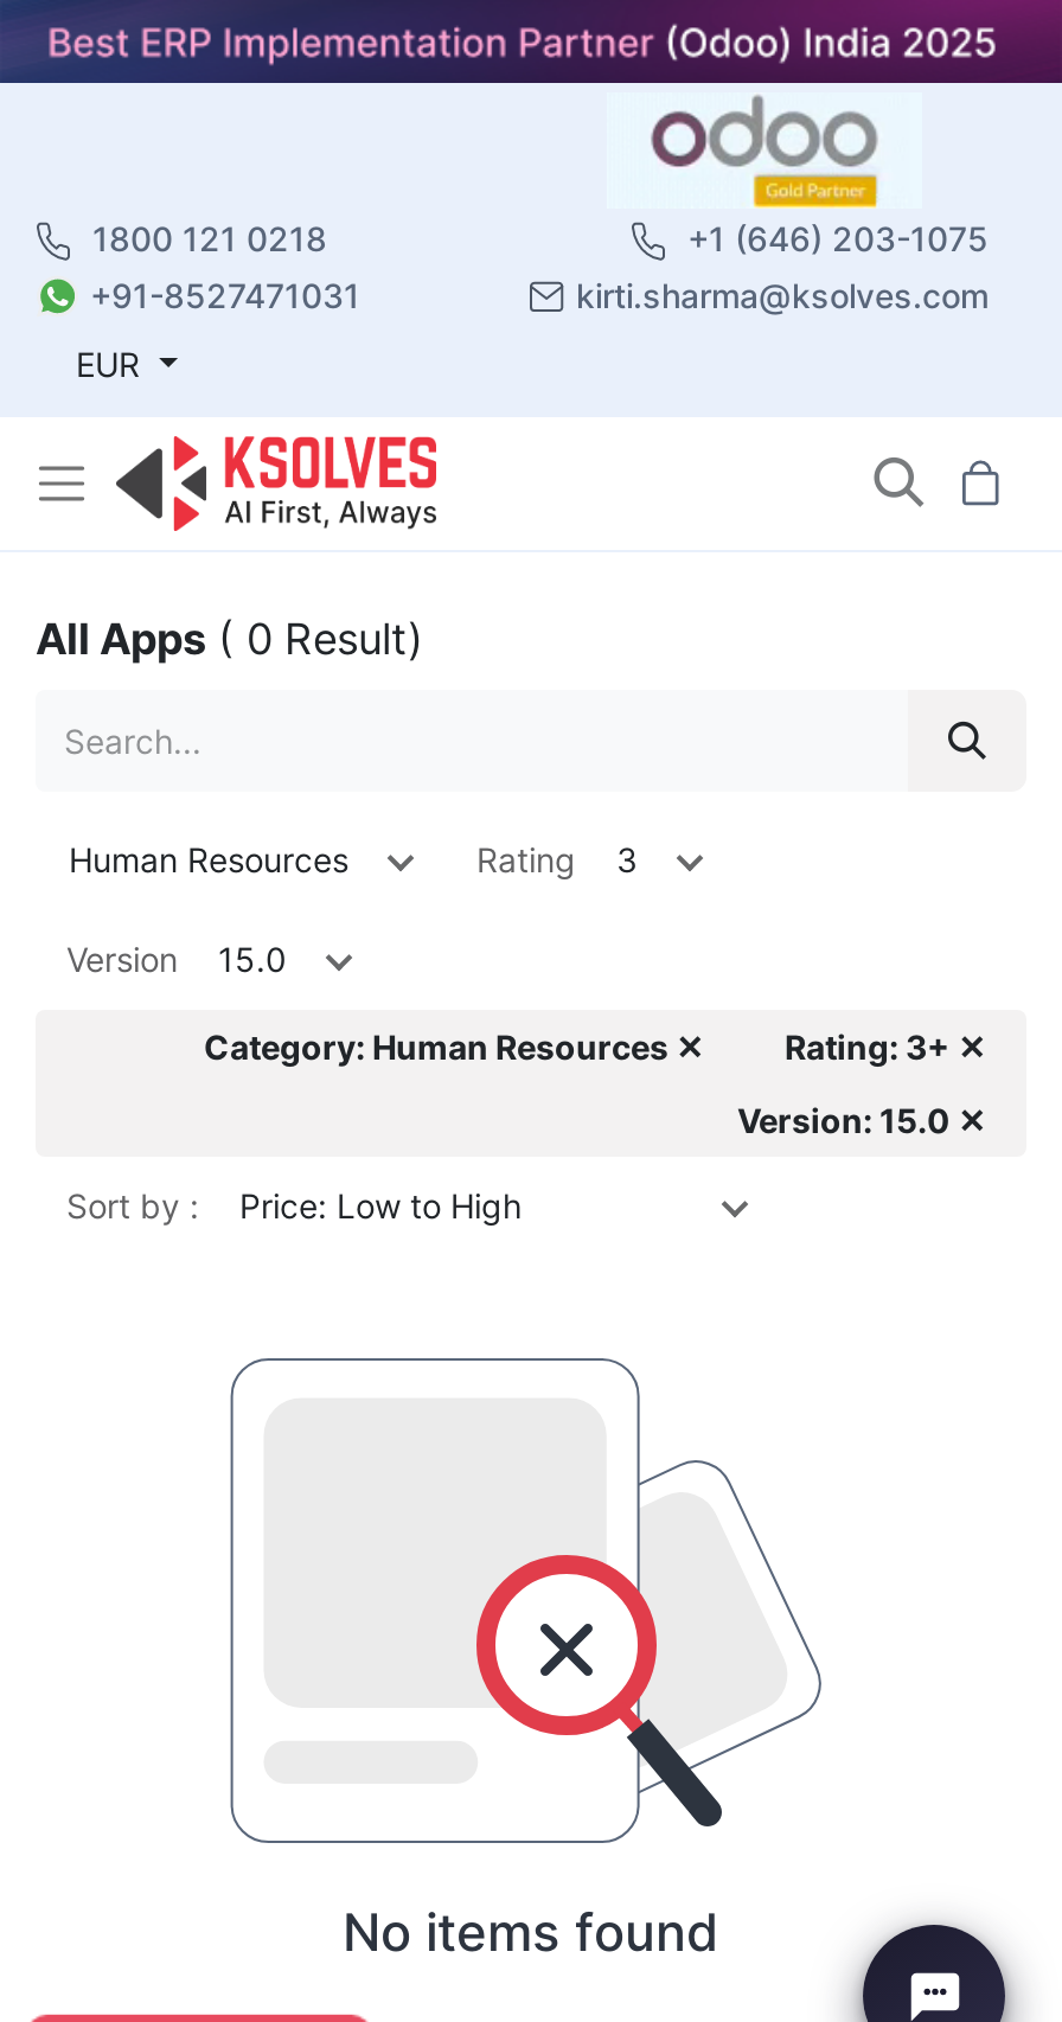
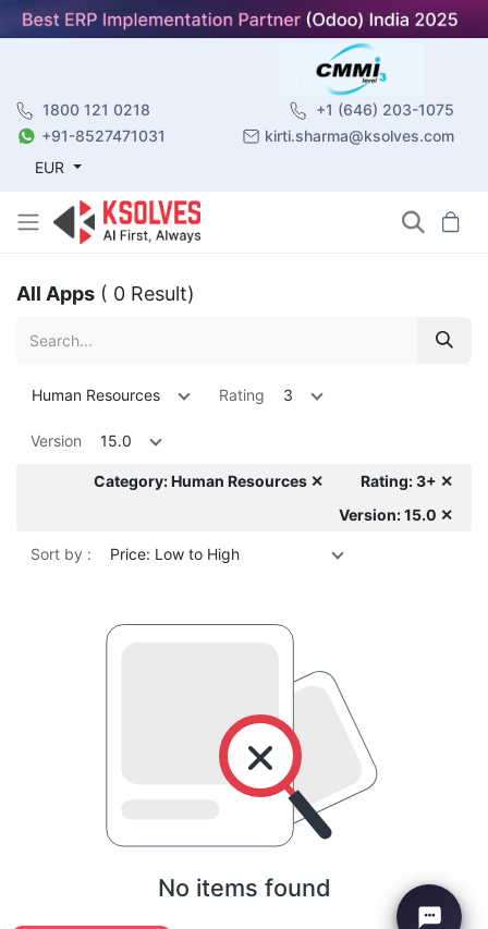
- [image]
+ [image]
